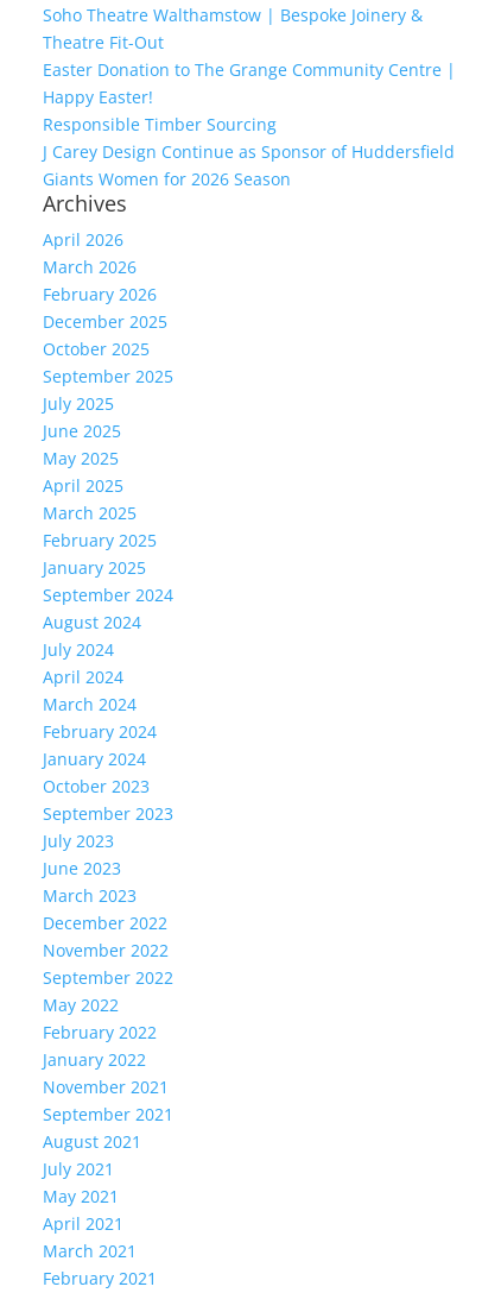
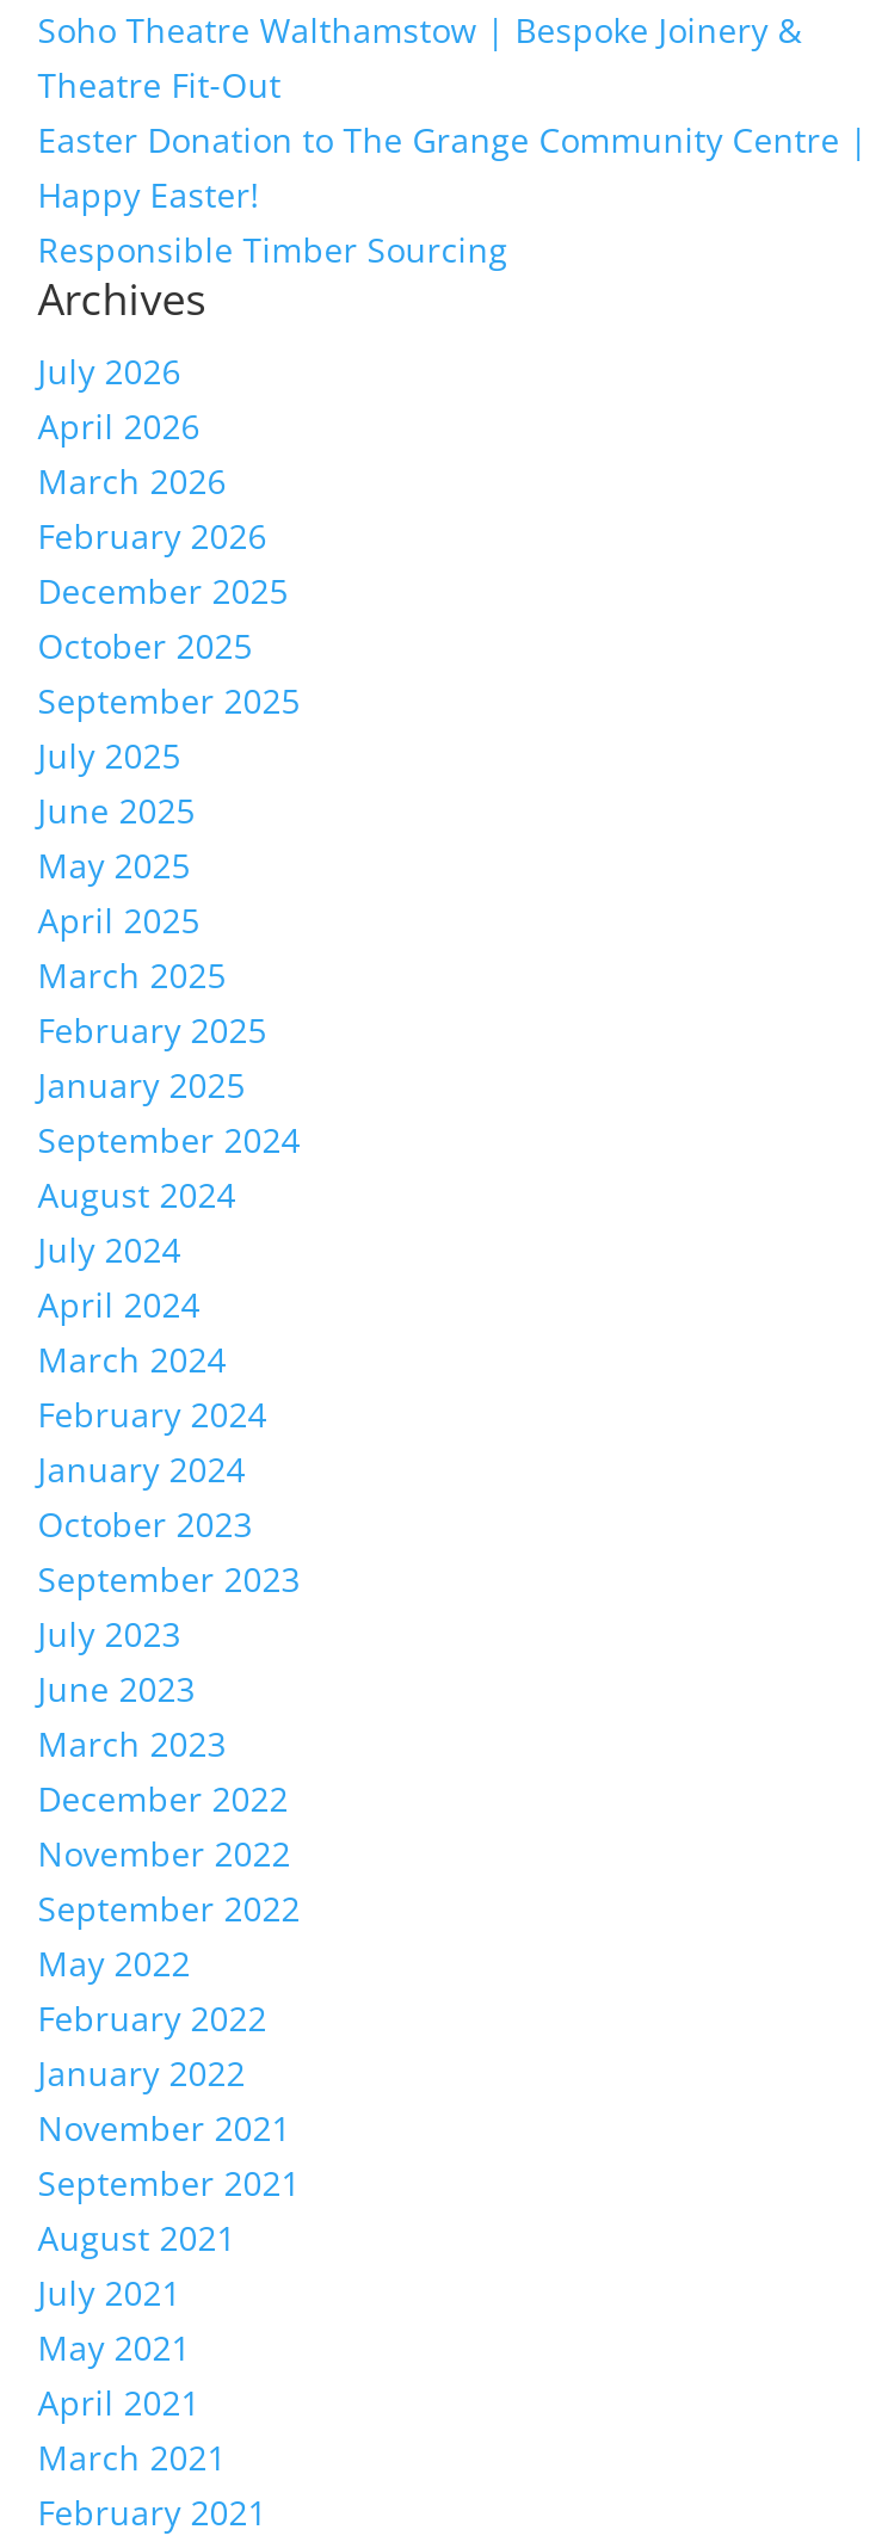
- J Carey Design Continue as Sponsor of Huddersfield
- Giants Women for 2026 Season

moved up: Archives

+ July 2026
